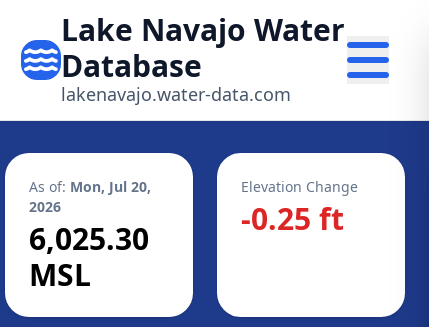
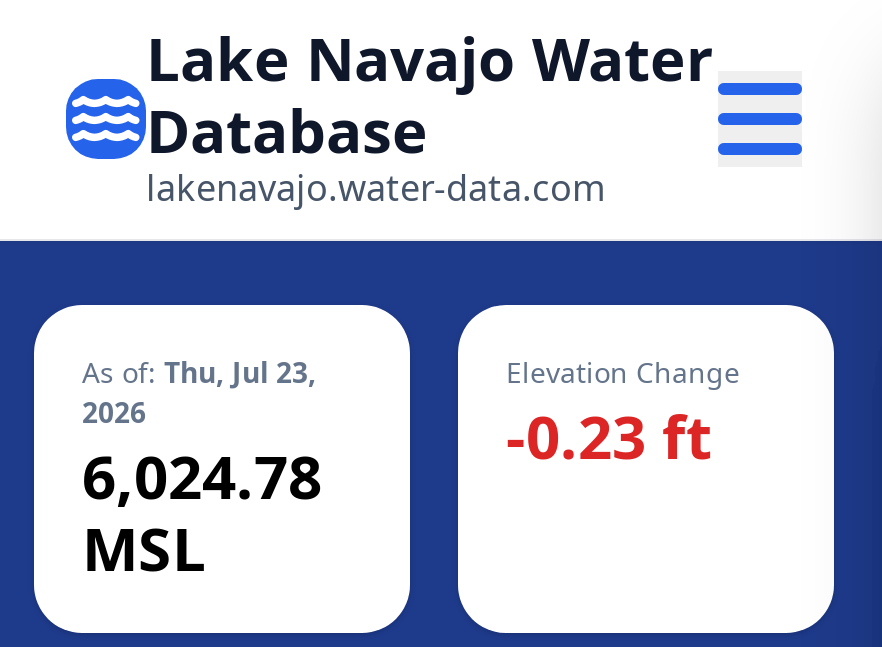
- As of: Mon, Jul 20,
+ As of: Thu, Jul 23,

- -0.25 ft
+ -0.23 ft

- 6,025.30
+ 6,024.78
